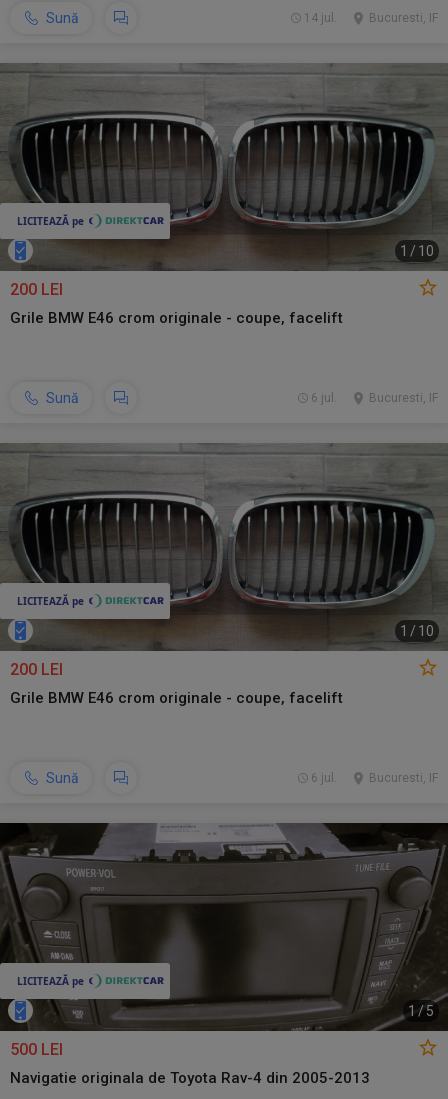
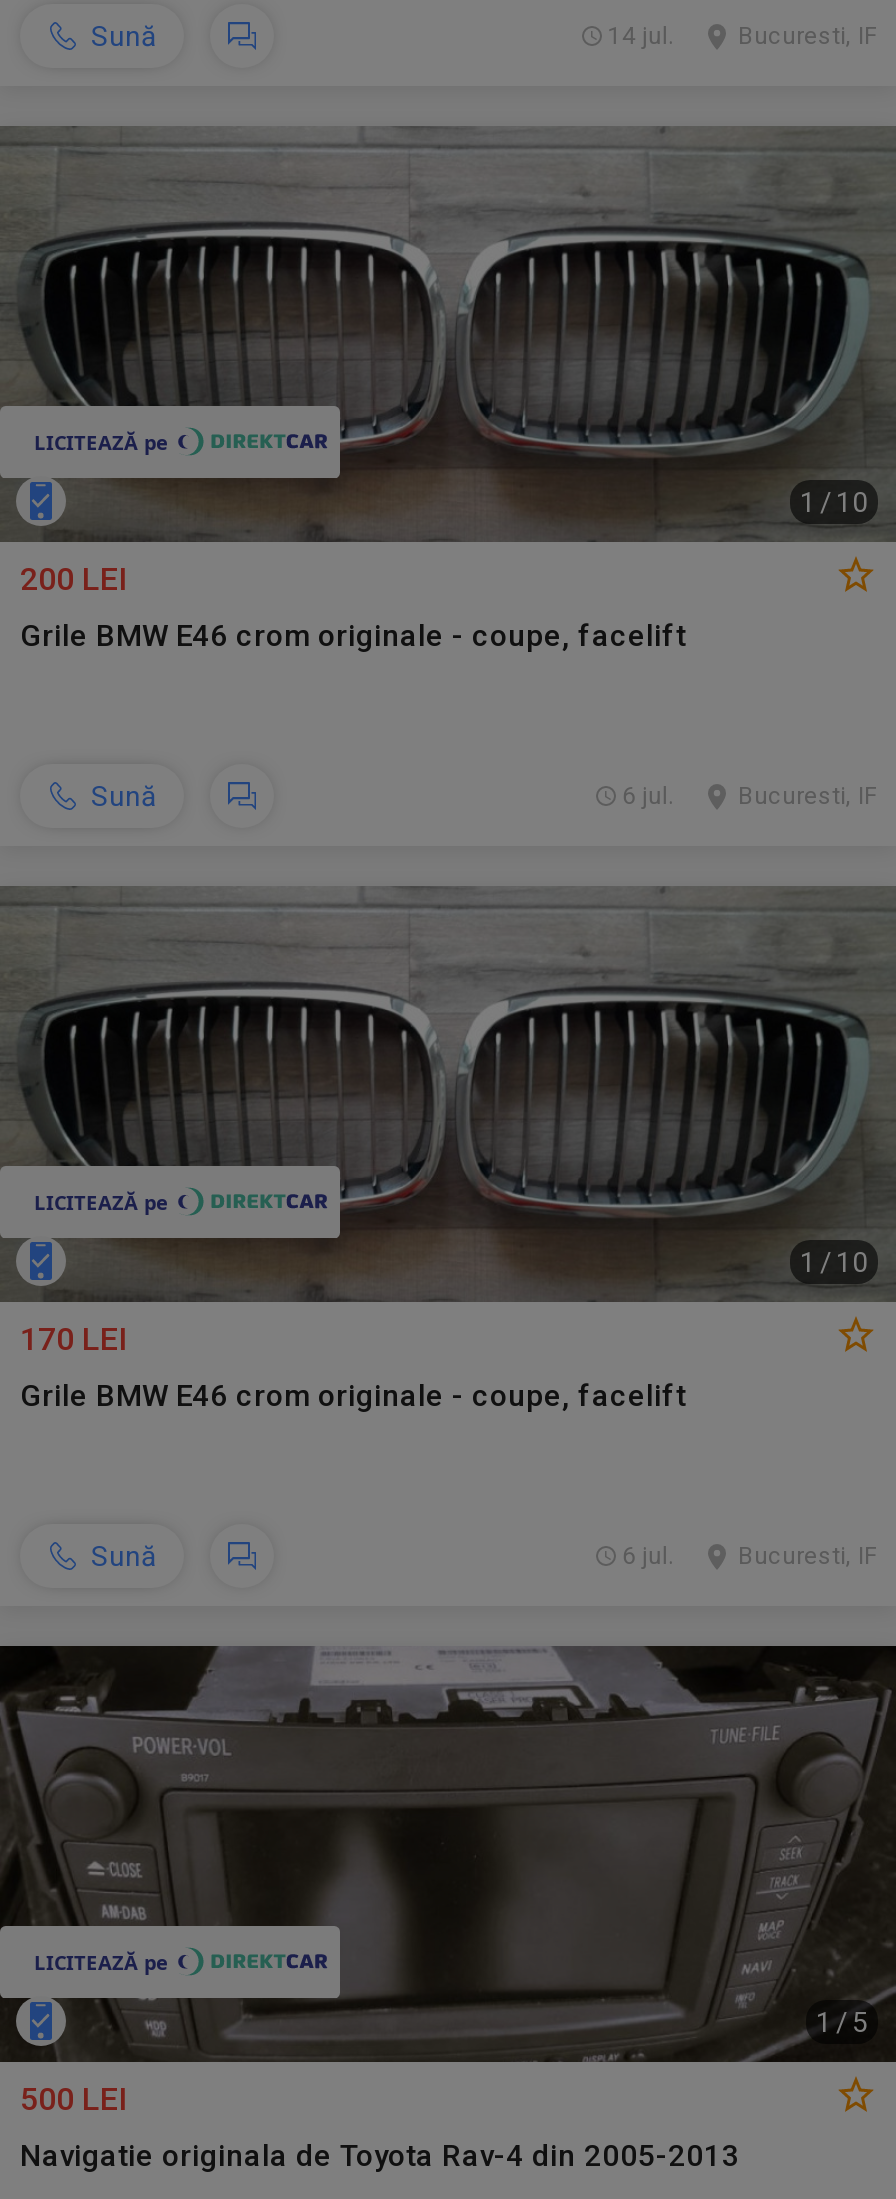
- 200 LEI
+ 170 LEI
